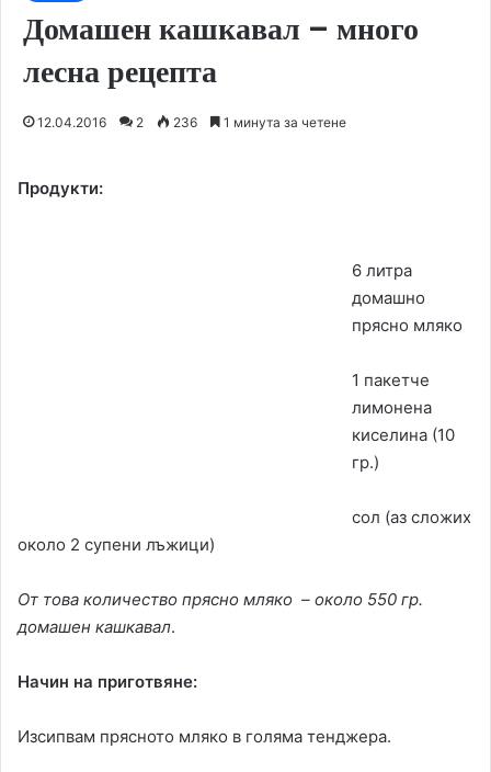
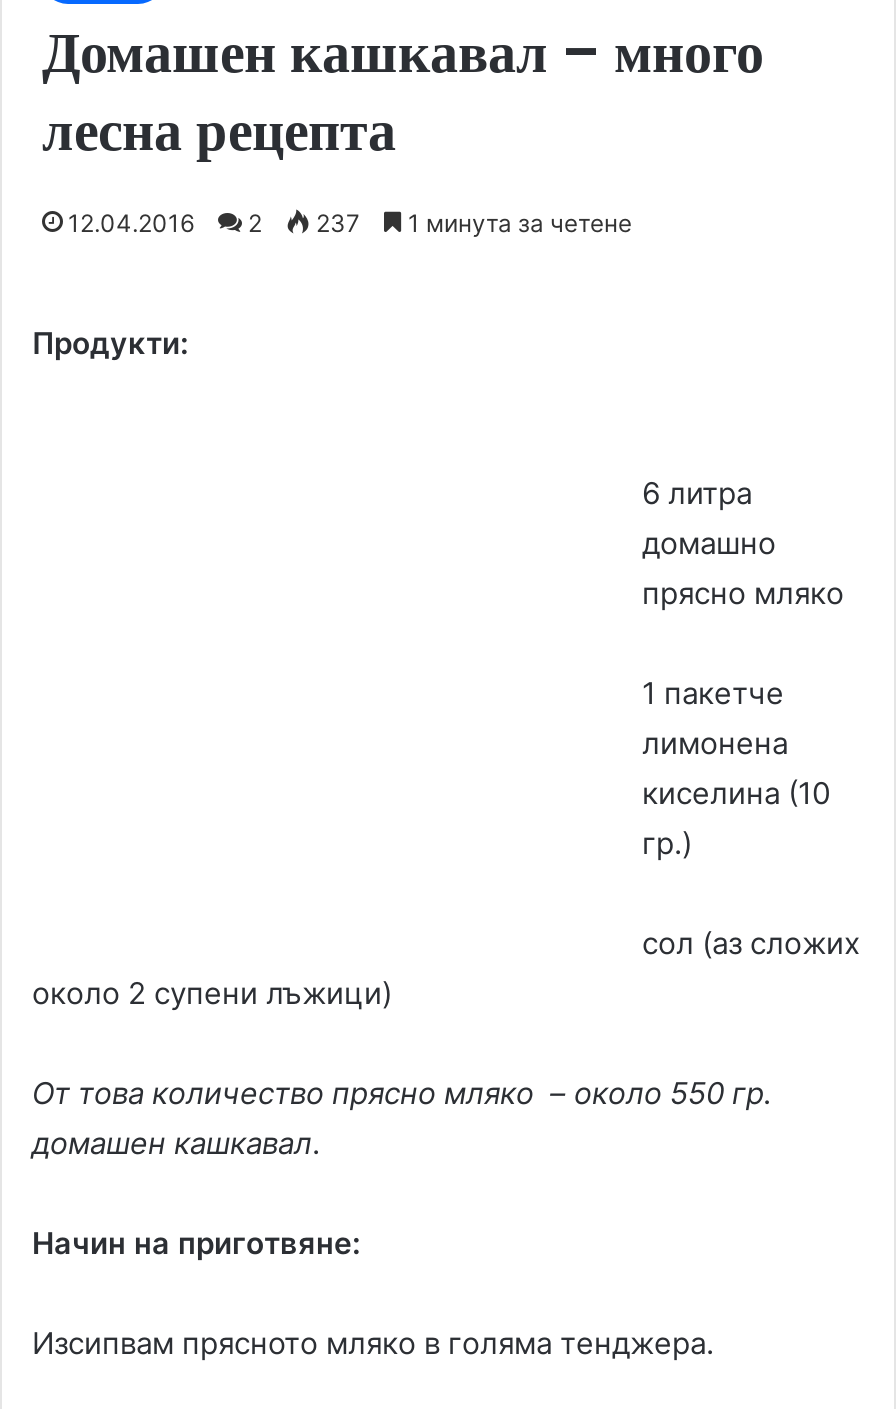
- 236
+ 237
